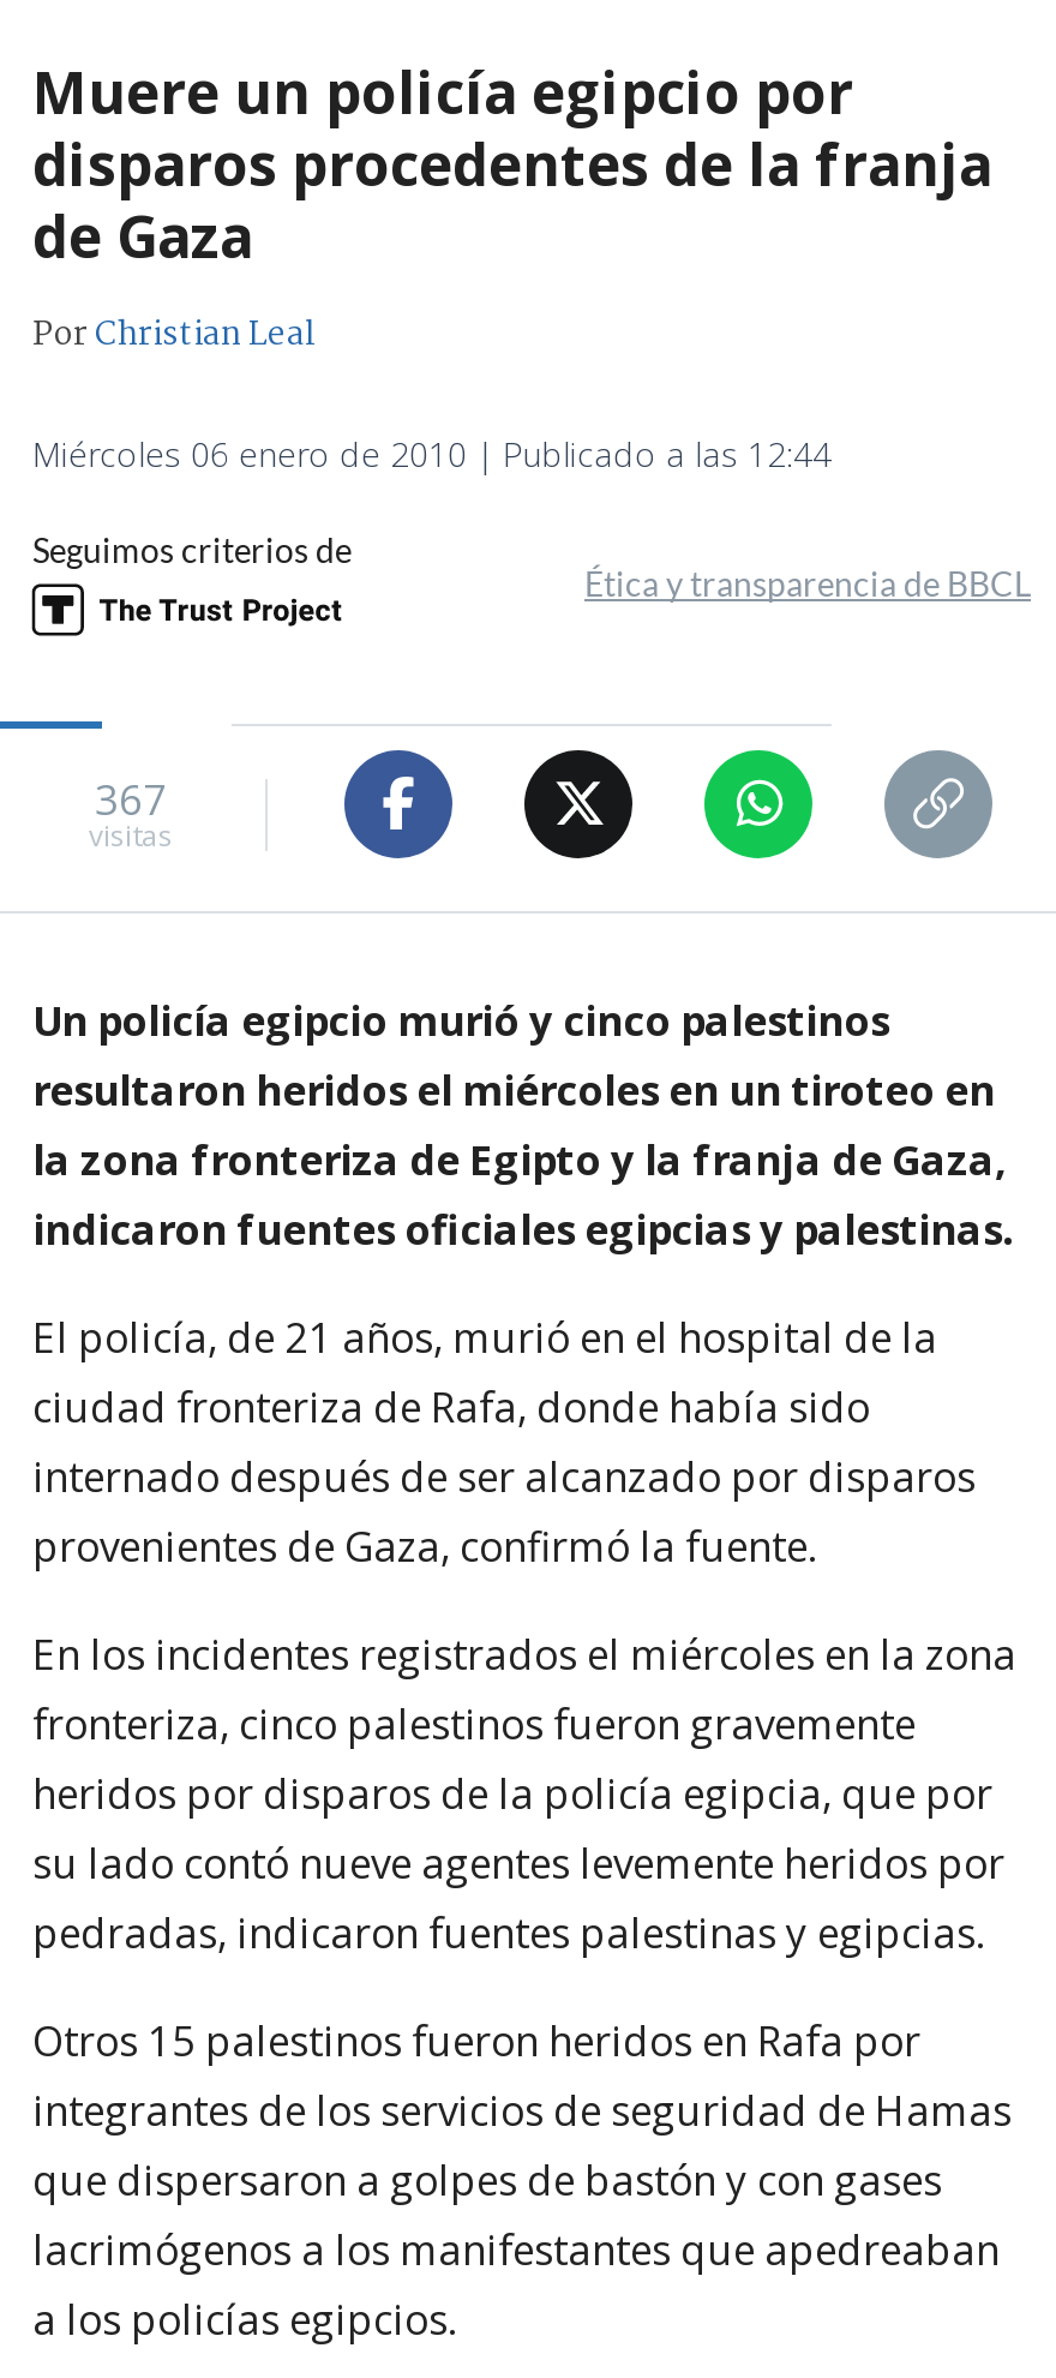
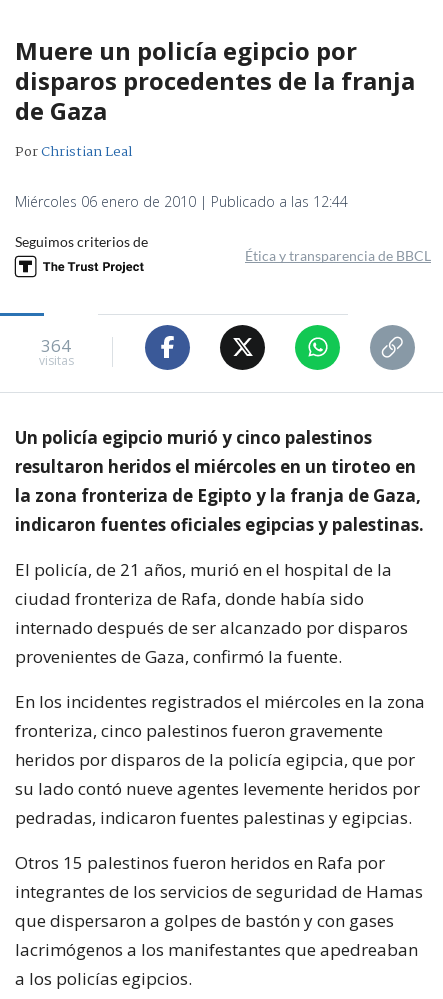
- 367
+ 364
